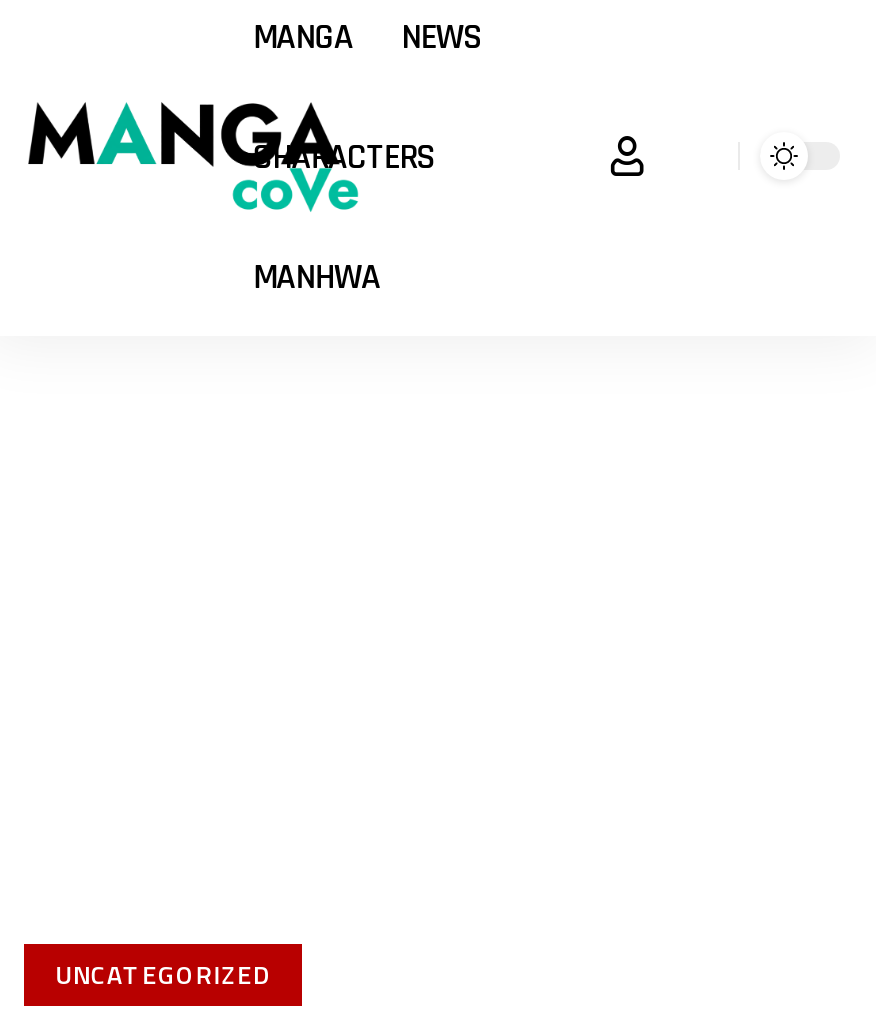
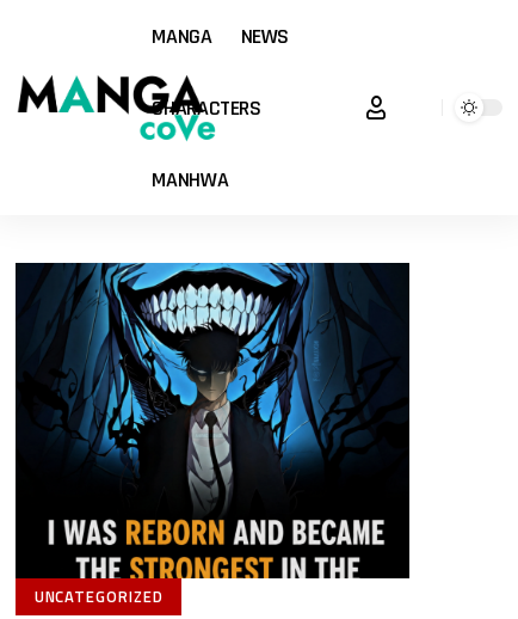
+ [image]
